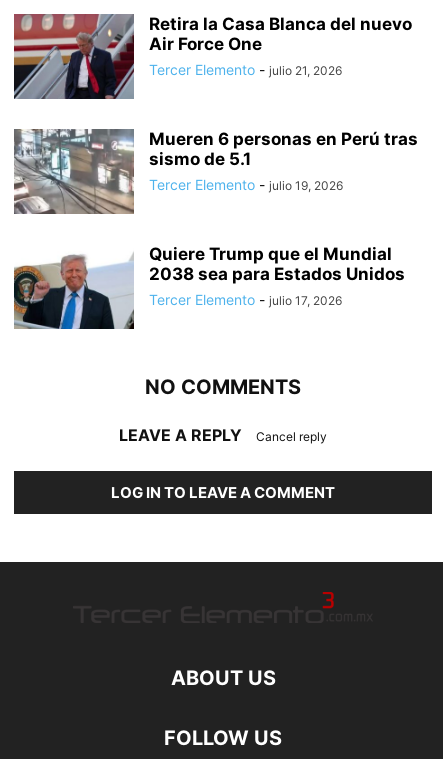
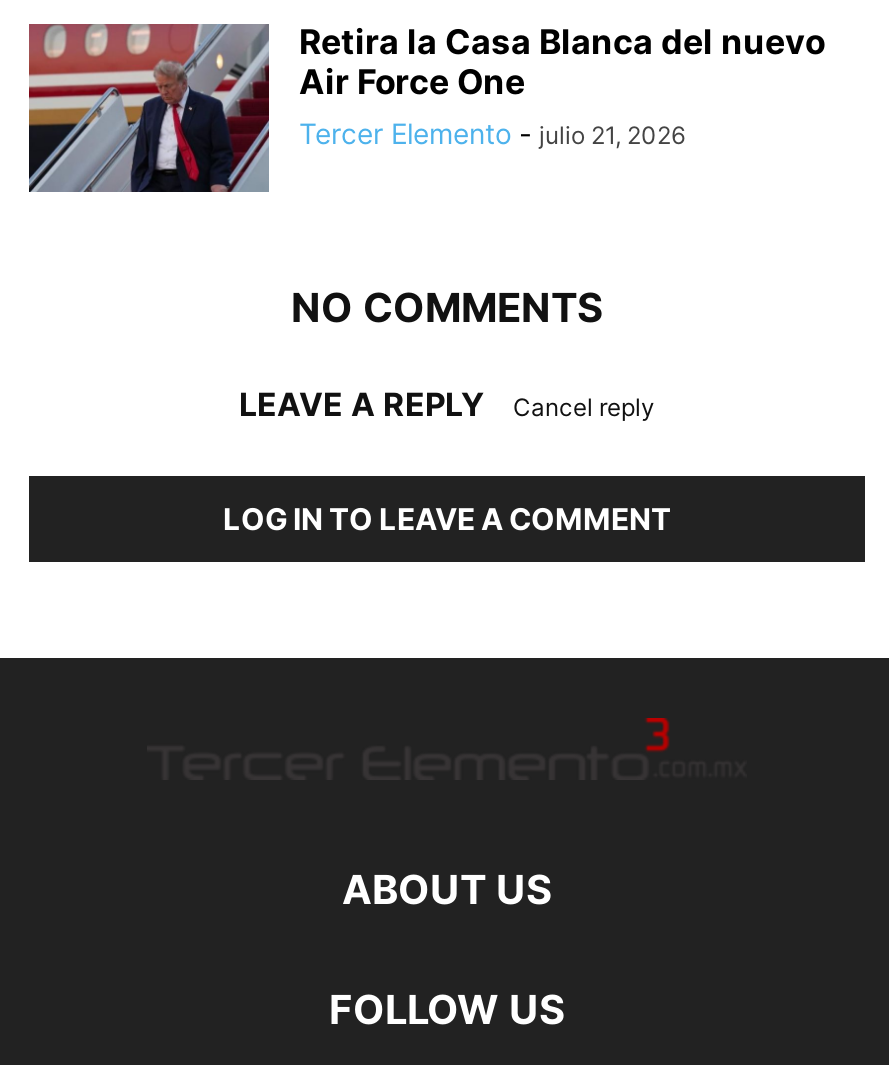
- [image]
- Mueren 6 personas en Perú tras
- sismo de 5.1
- Tercer Elemento - julio 19, 2026

- [image]
- Quiere Trump que el Mundial
- 2038 sea para Estados Unidos
- Tercer Elemento - julio 17, 2026
